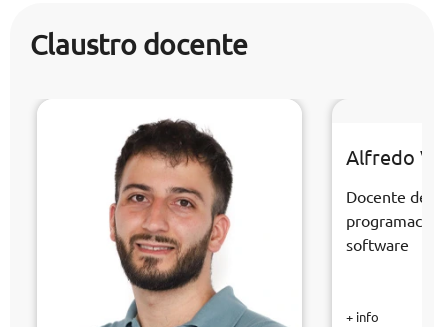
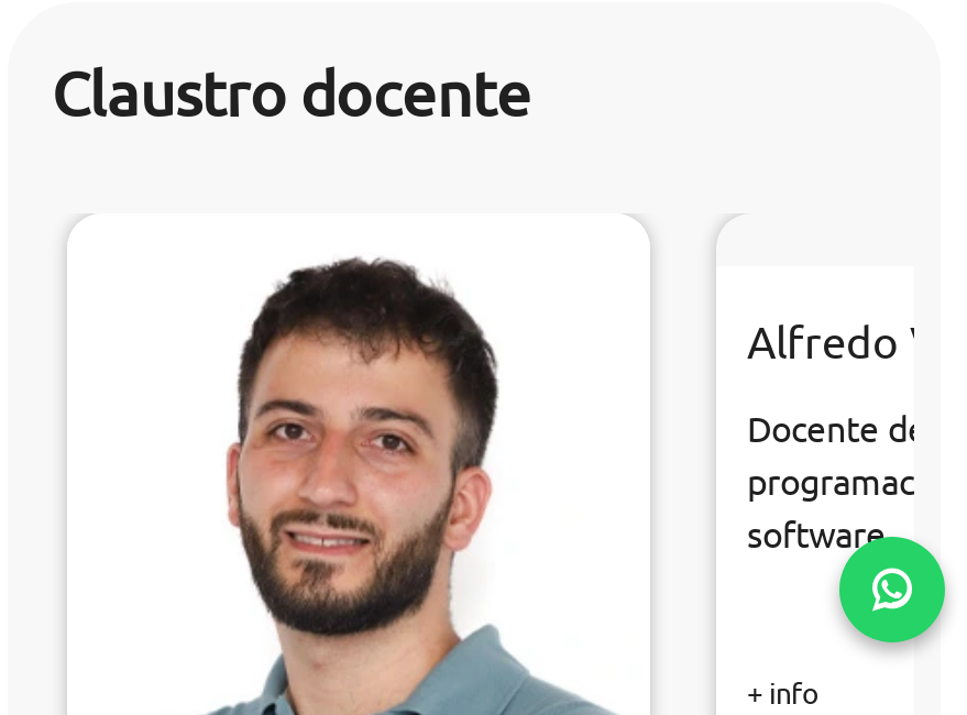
+ [image]
